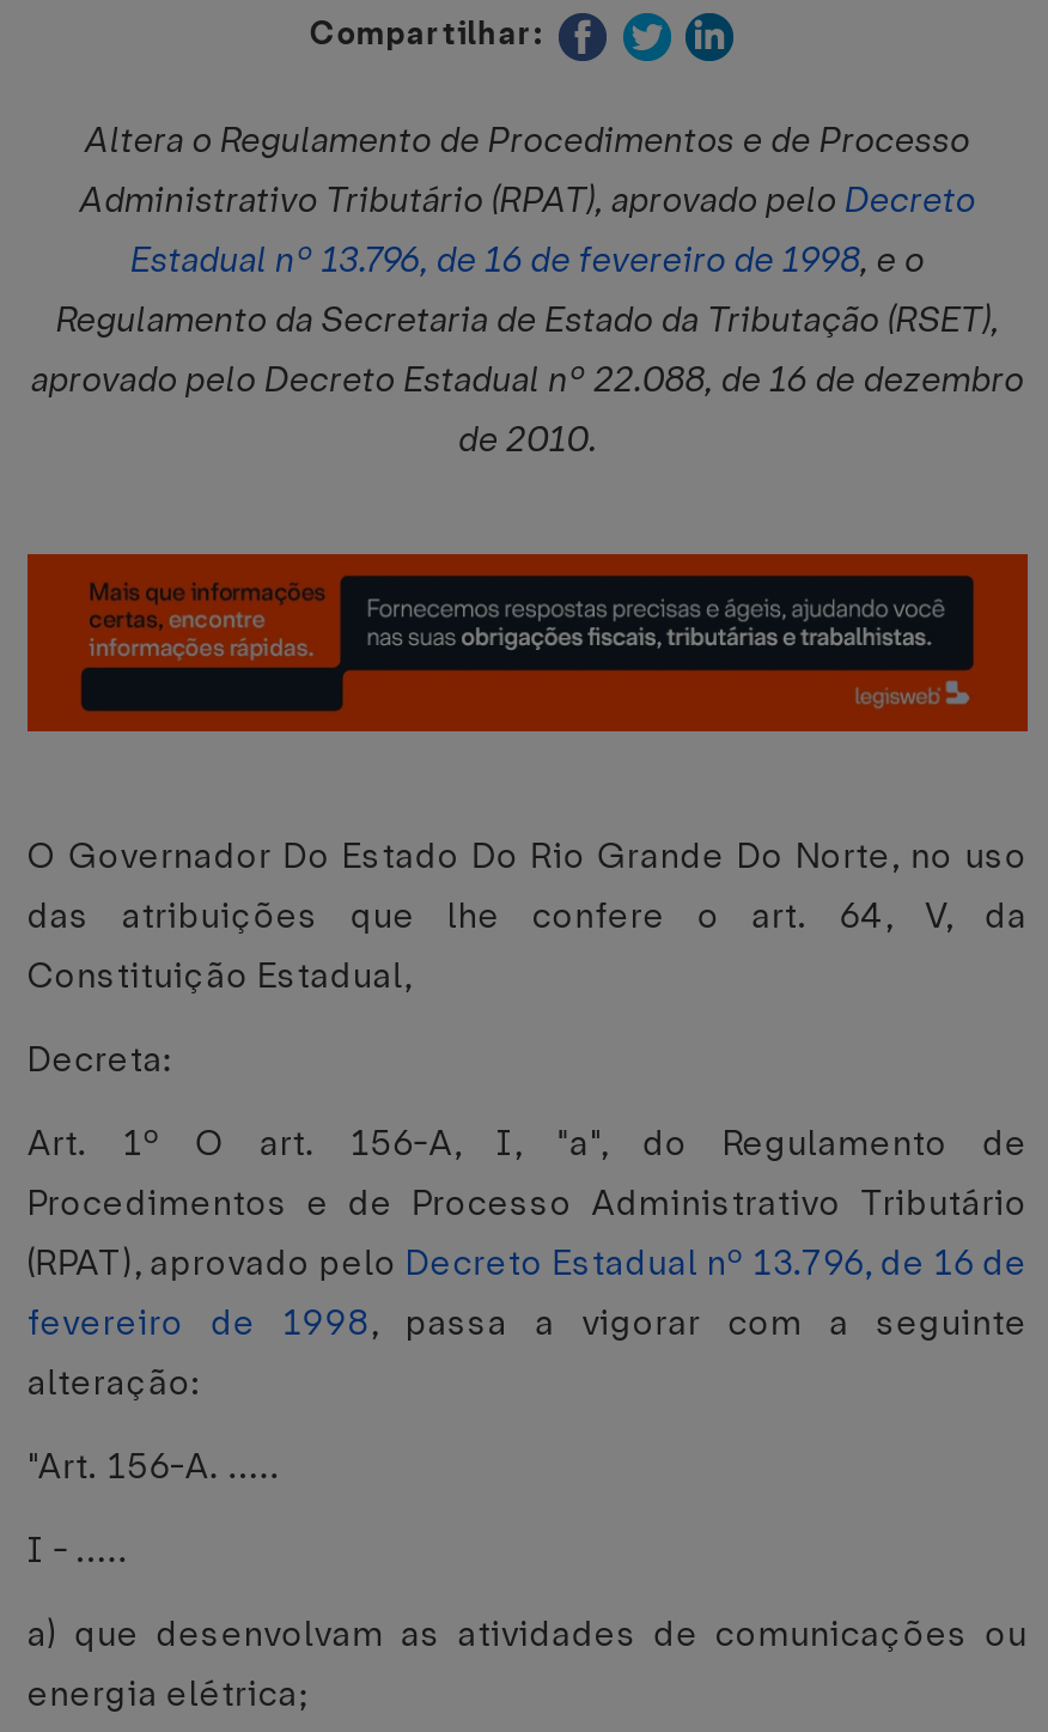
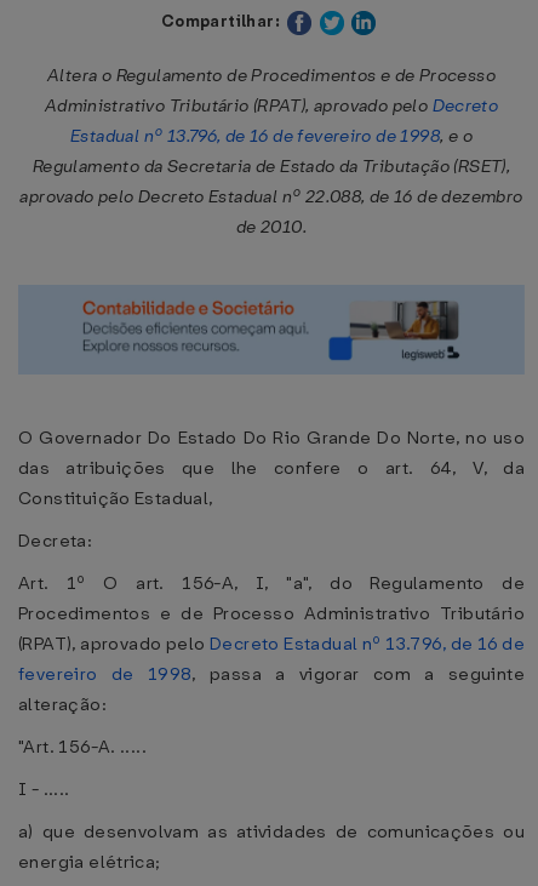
- [image]
+ [image]
